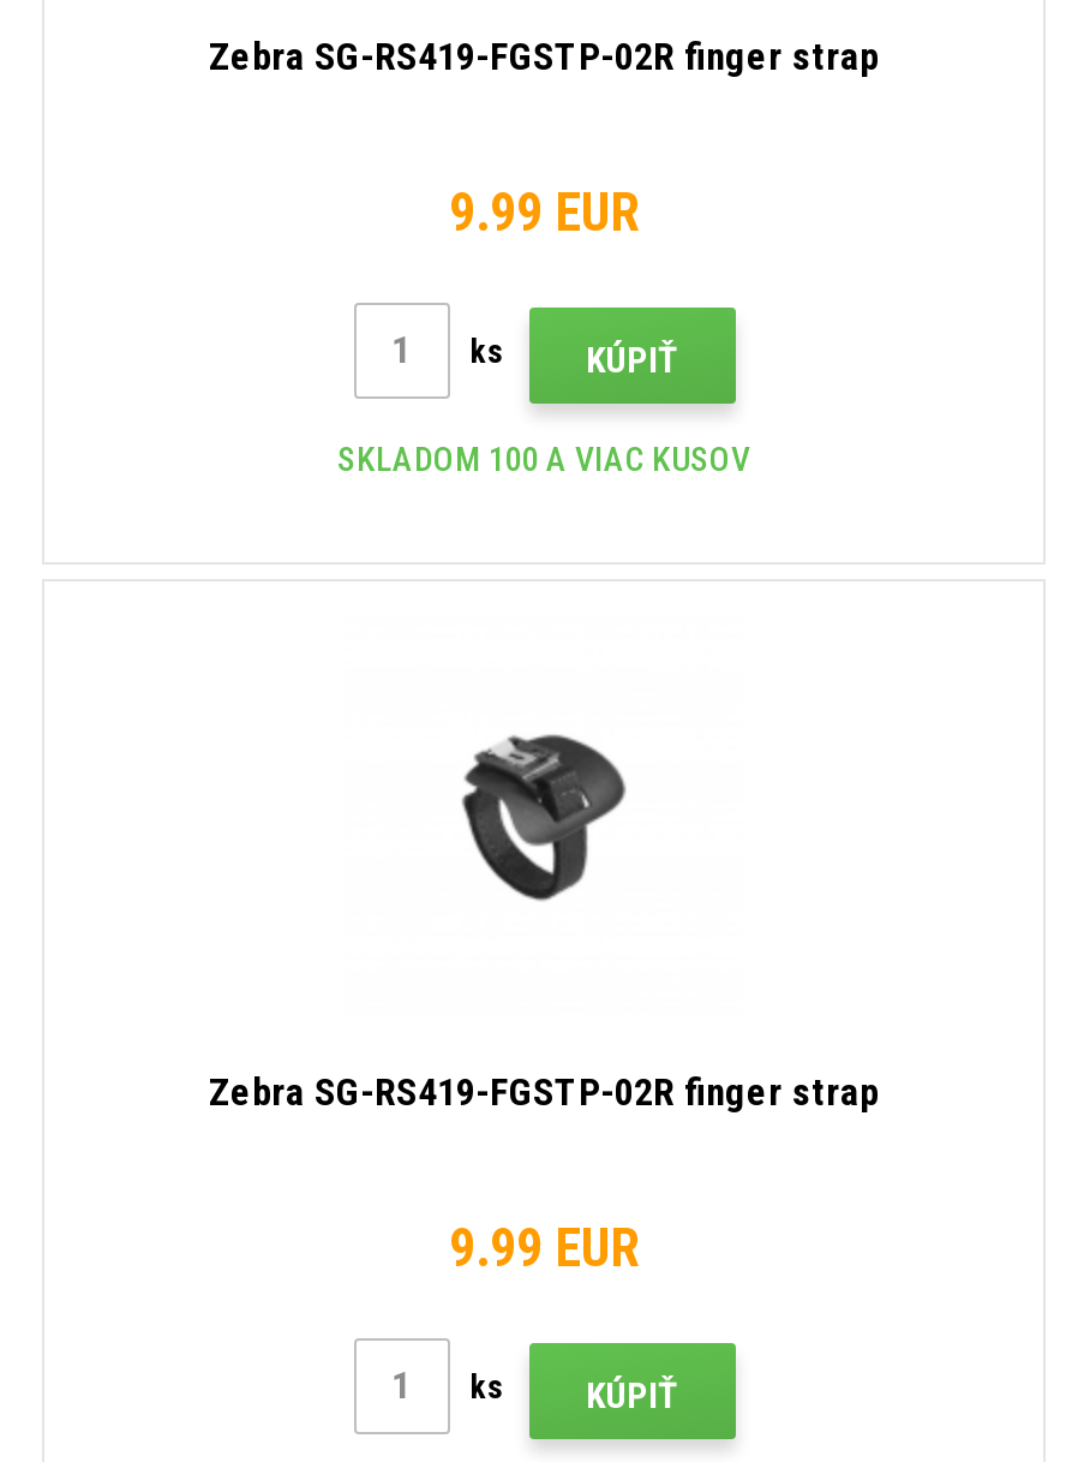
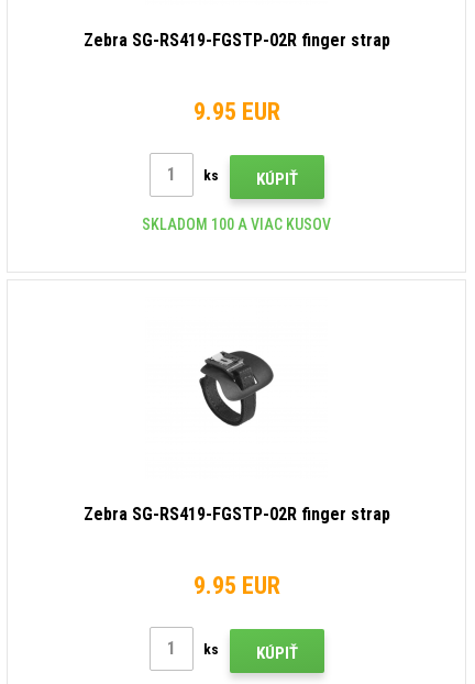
- 9.99 EUR
+ 9.95 EUR

- 9.99 EUR
+ 9.95 EUR
